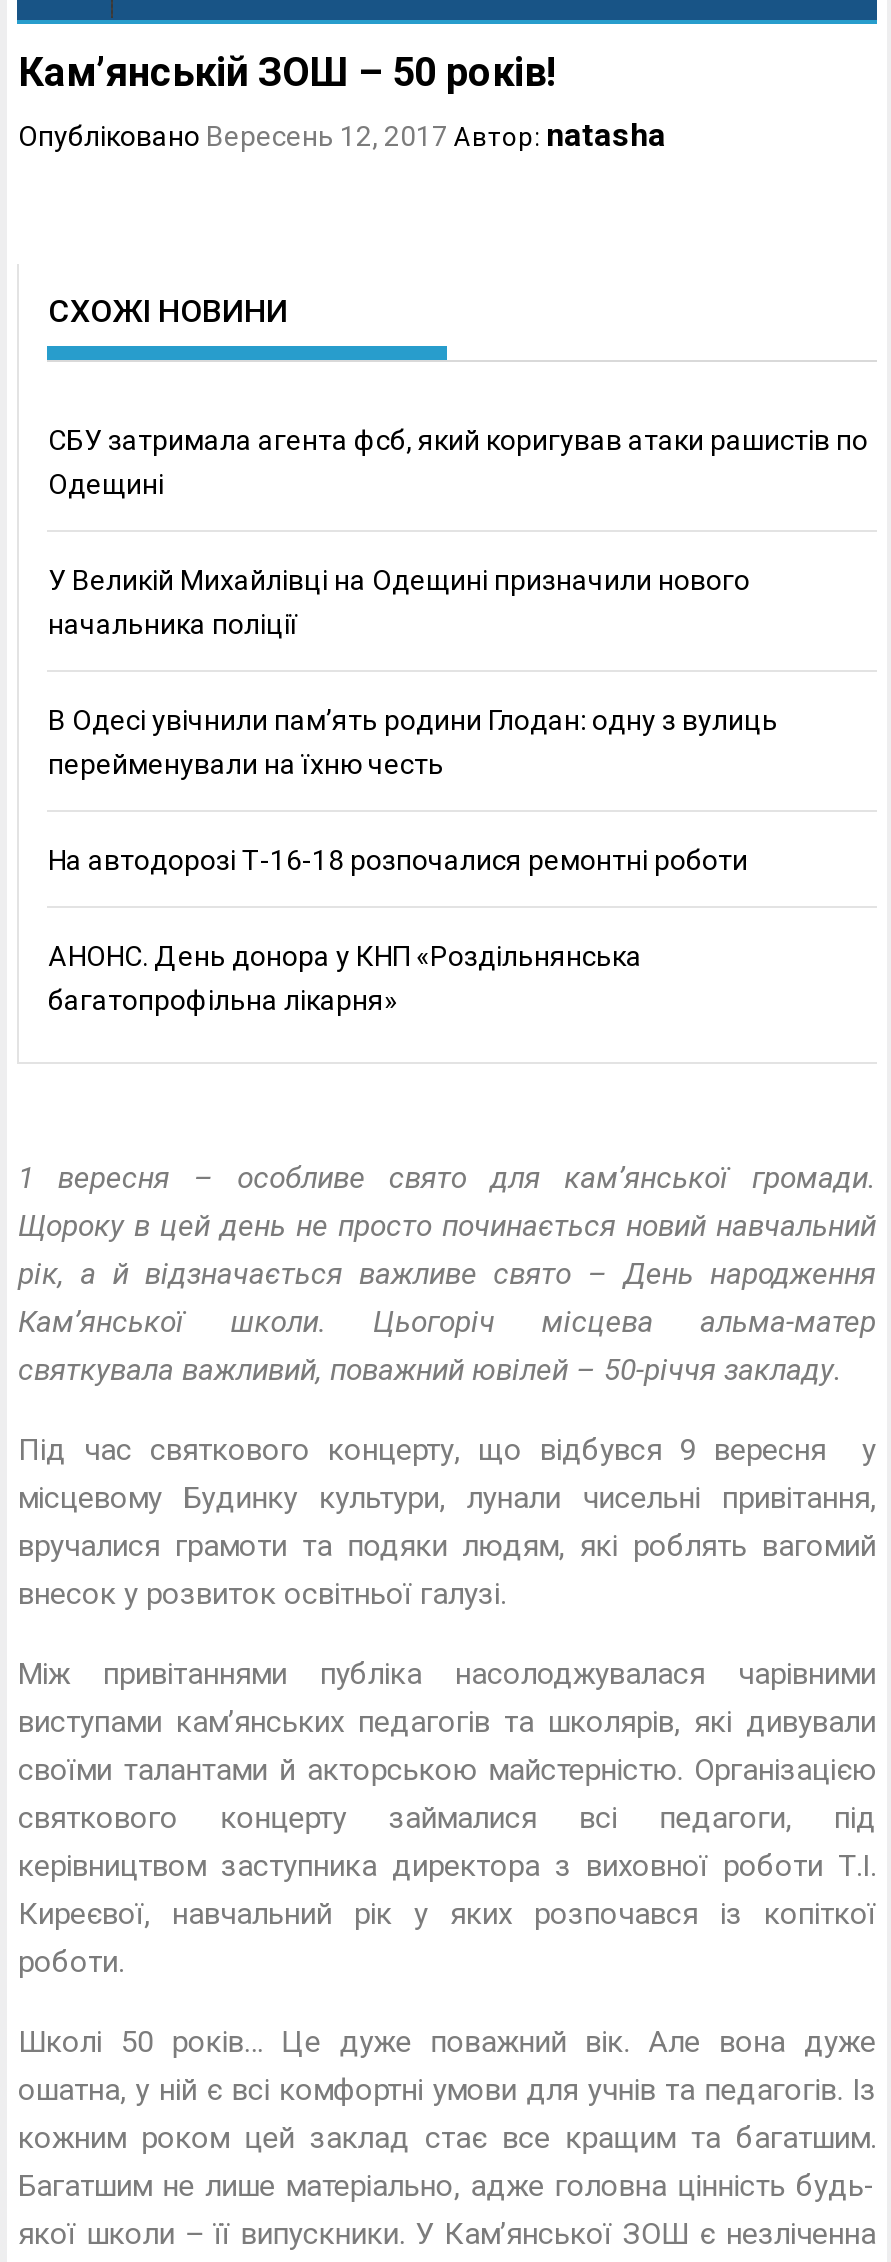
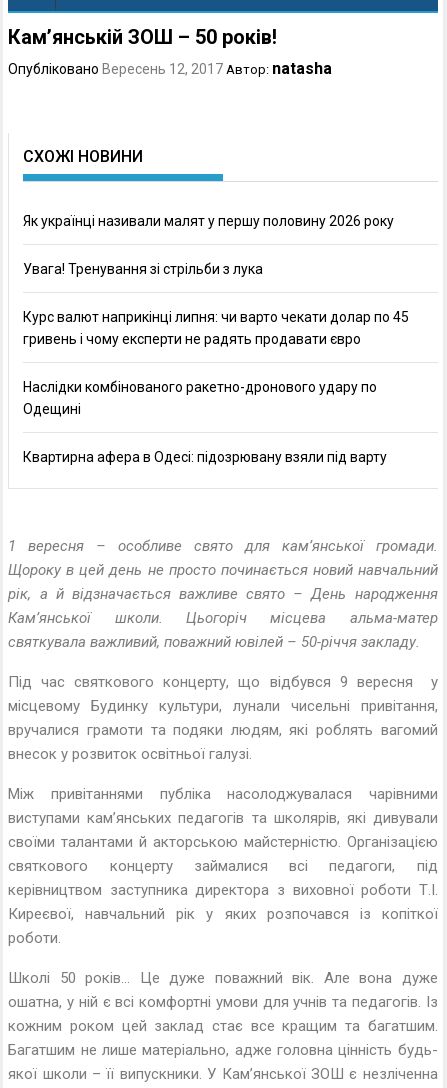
- СБУ затримала агента фсб, який коригував атаки рашистів по
+ Як українці називали малят у першу половину 2026 року
+ Увага! Тренування зі стрільби з лука
+ Курс валют наприкінці липня: чи варто чекати долар по 45
+ гривень і чому експерти не радять продавати євро
+ Наслідки комбінованого ракетно-дронового удару по

moved down: Одещині

- У Великій Михайлівці на Одещині призначили нового
- начальника поліції
- В Одесі увічнили пам’ять родини Глодан: одну з вулиць
- перейменували на їхню честь
- На автодорозі Т-16-18 розпочалися ремонтні роботи
- АНОНС. День донора у КНП «Роздільнянська
- багатопрофільна лікарня»
+ Квартирна афера в Одесі: підозрювану взяли під варту
